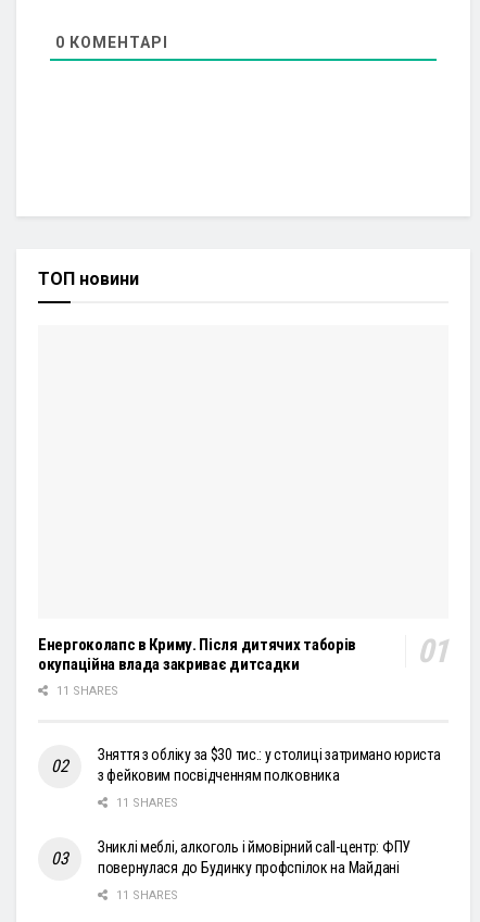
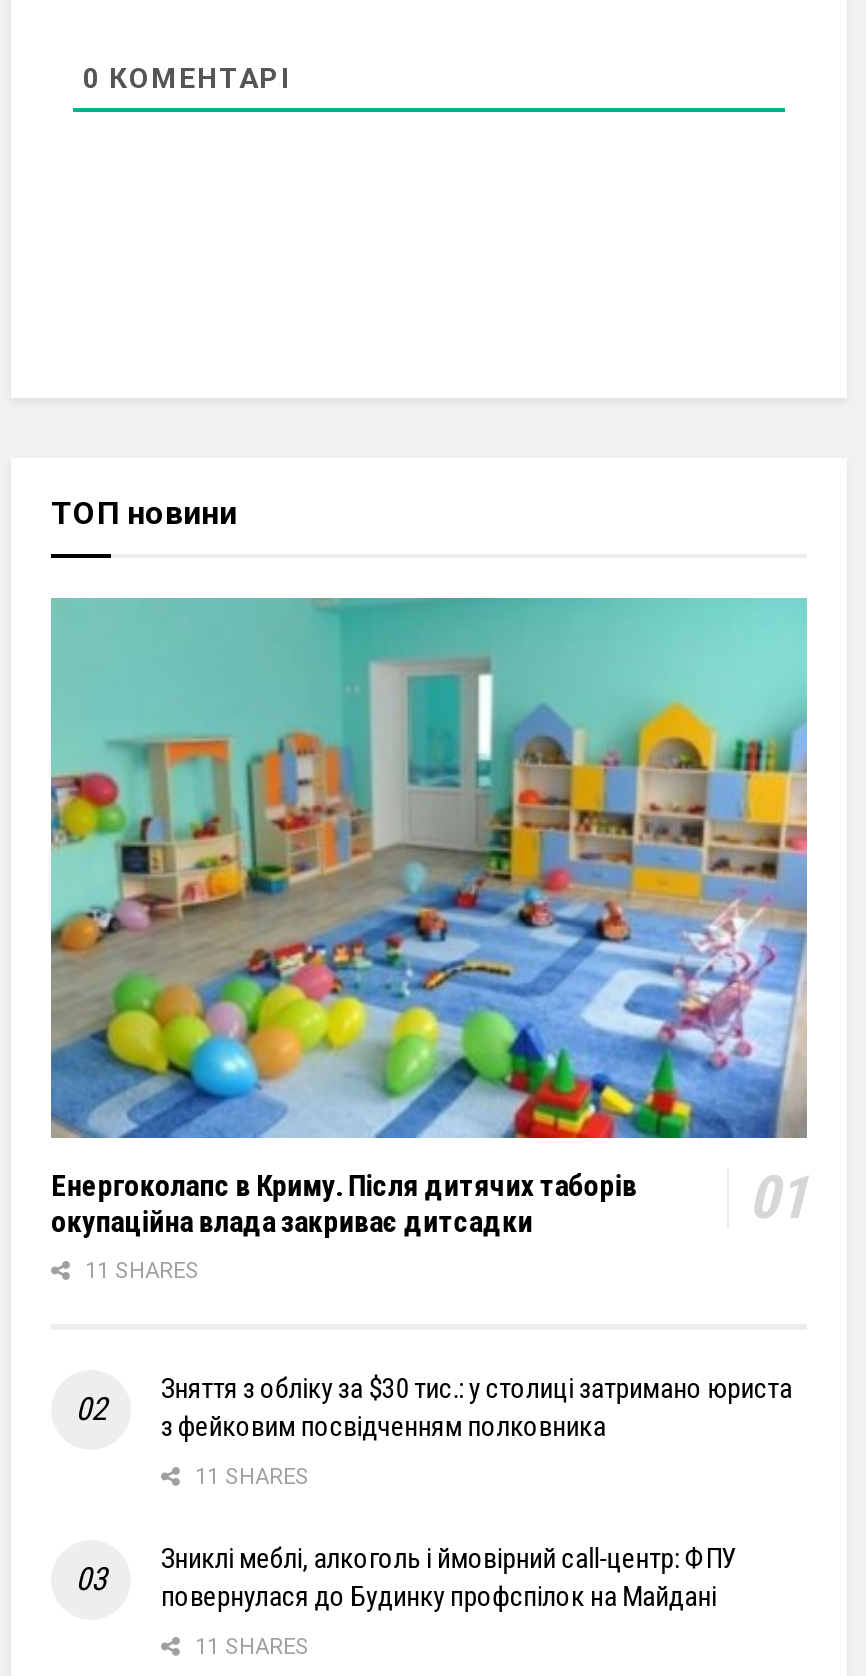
+ [image]
